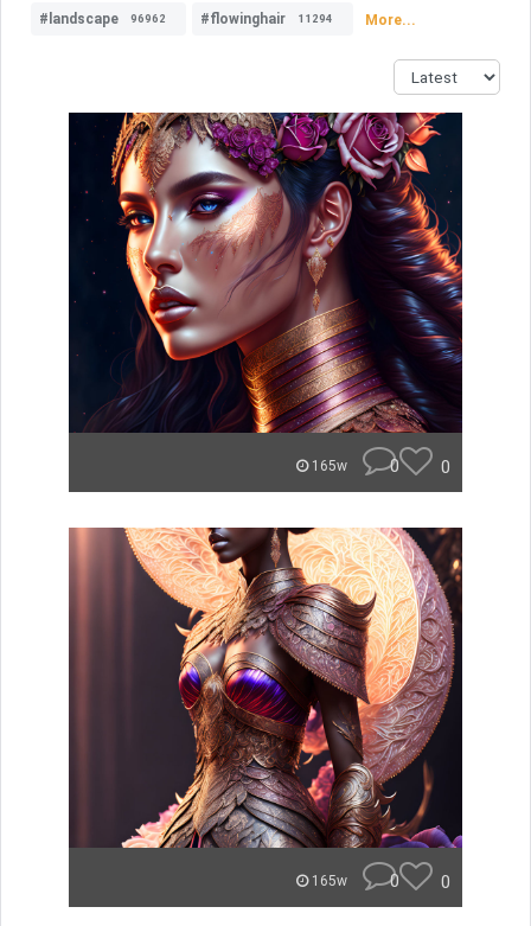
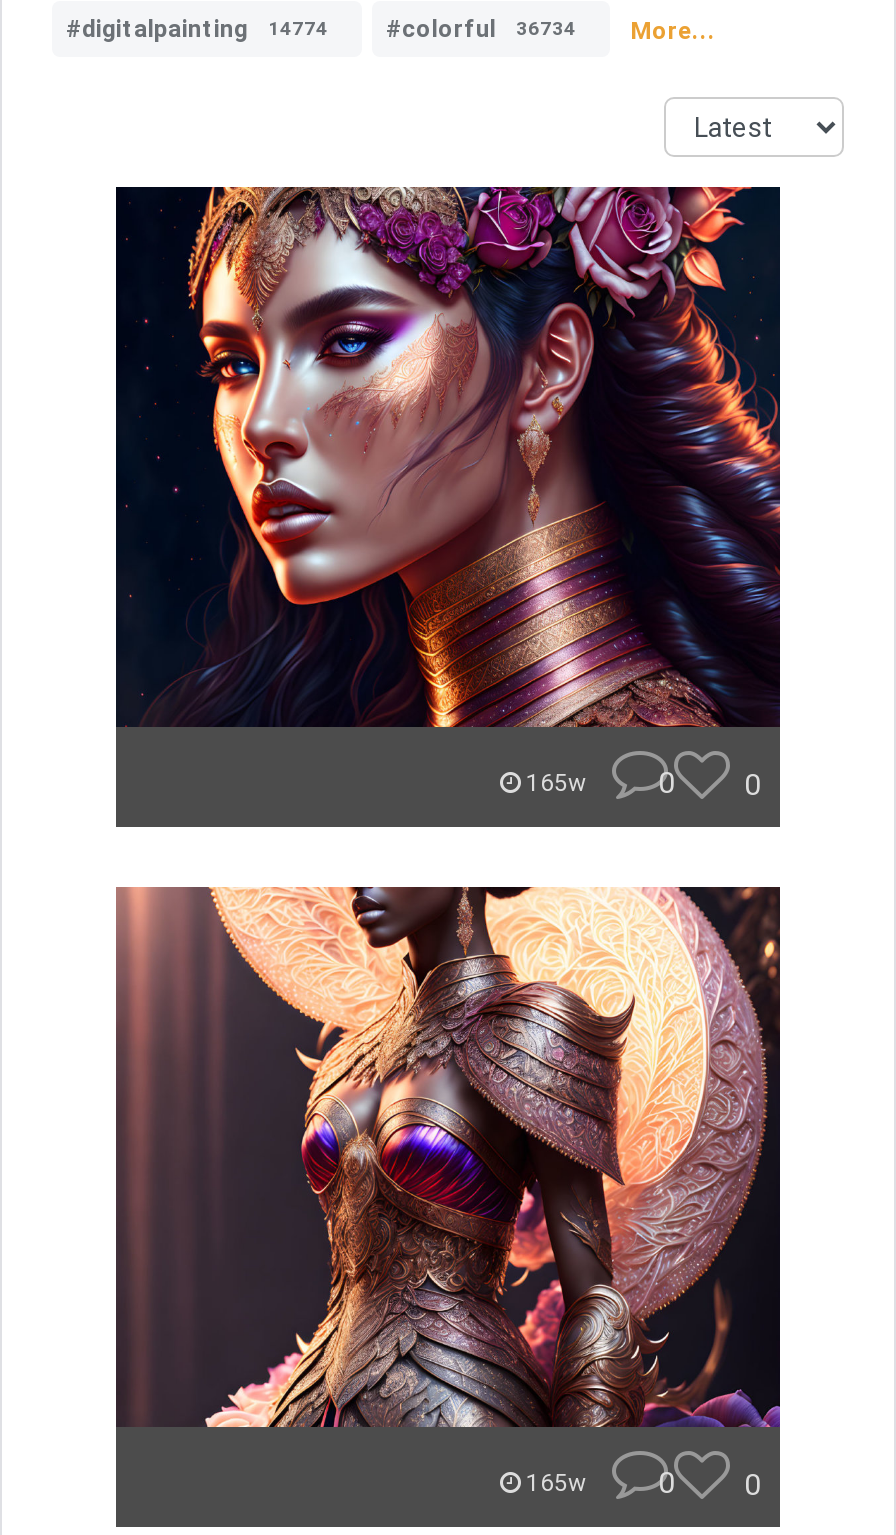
- #landscape
- 96962
- #flowinghair
- 11294
+ #digitalpainting
+ 14774
+ #colorful
+ 36734
